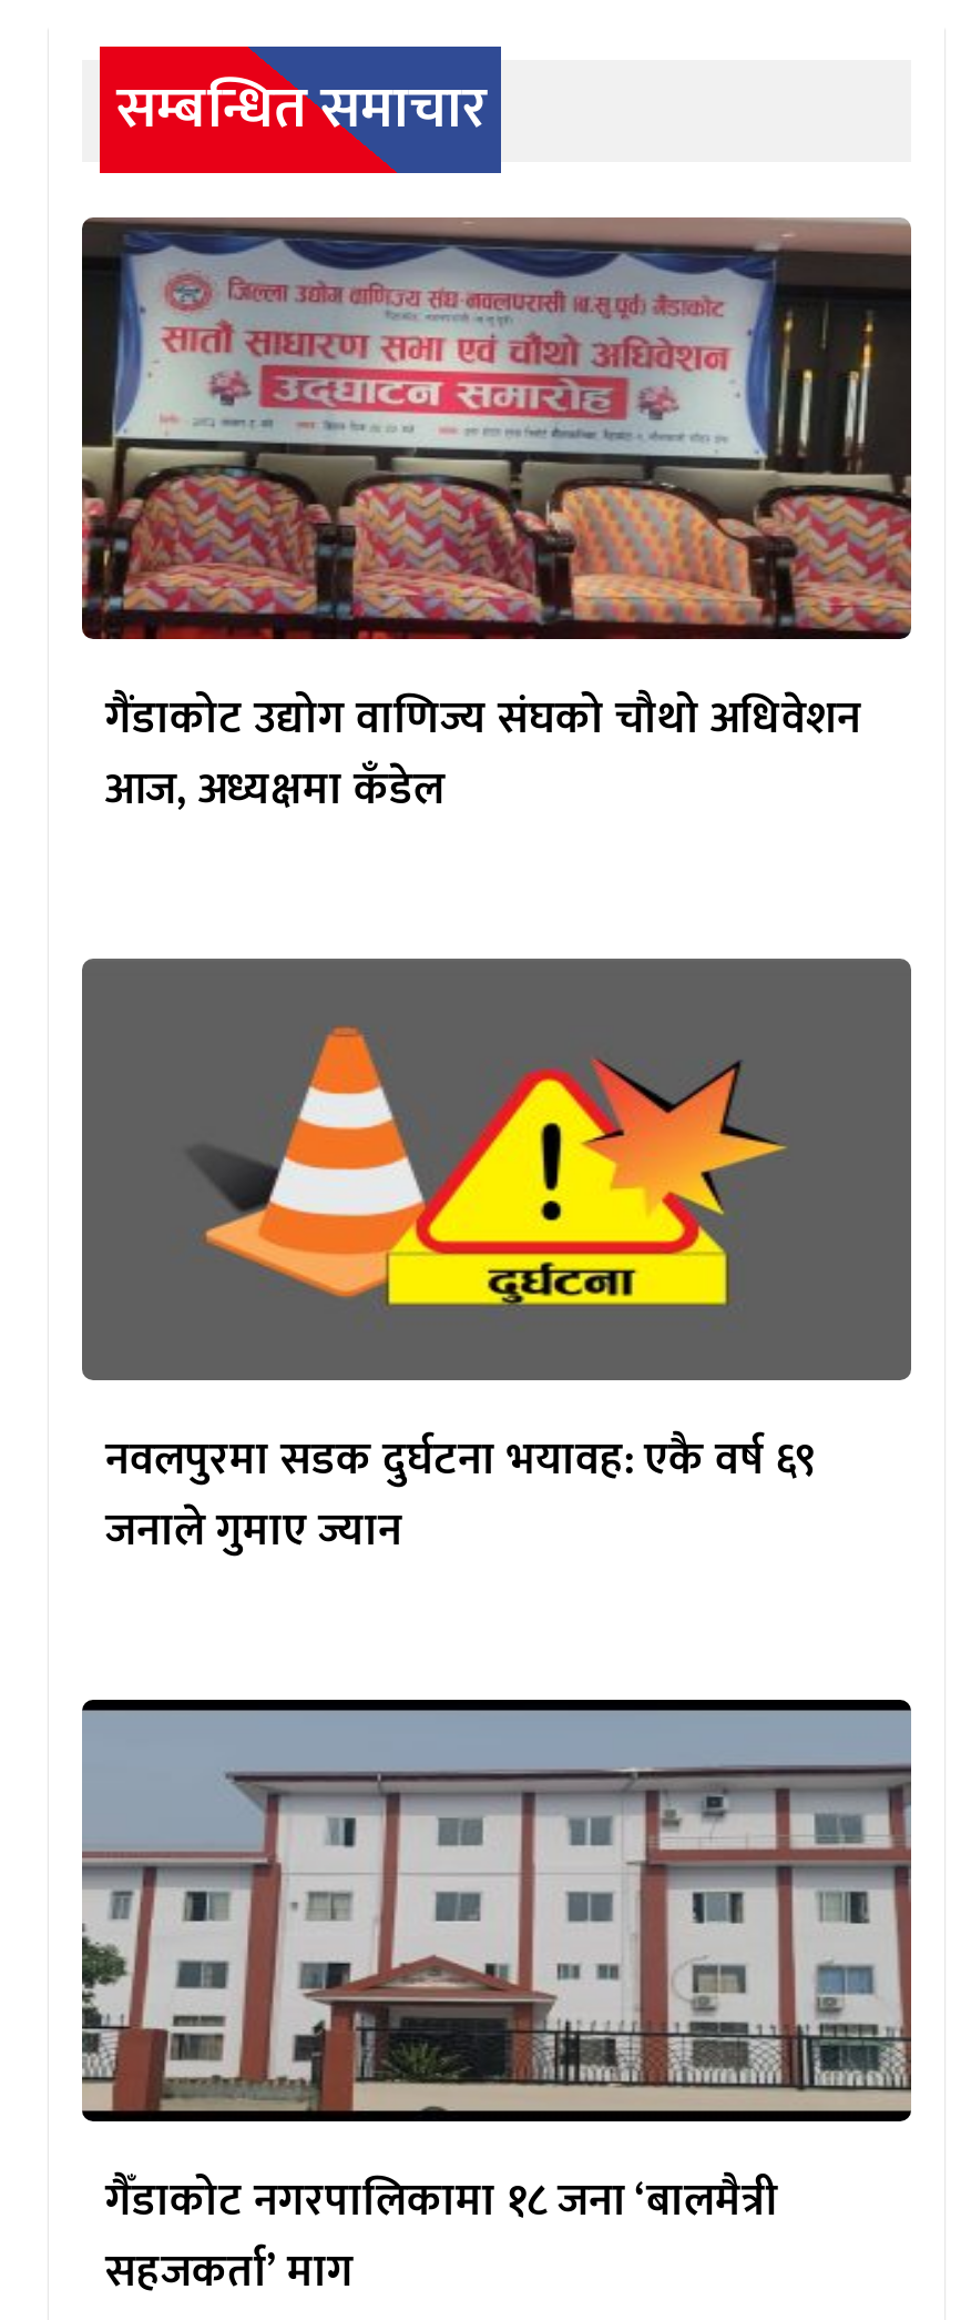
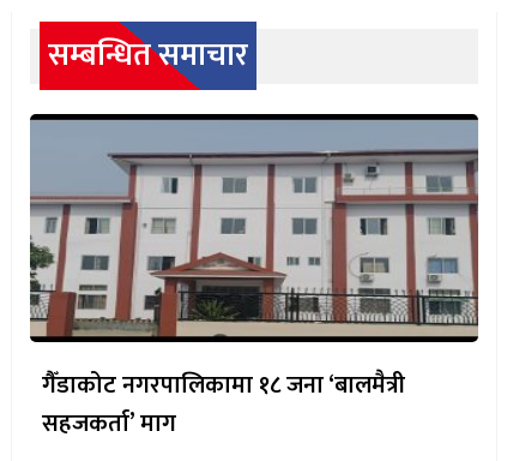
- [image]
- गैंडाकोट उद्योग वाणिज्य संघको चौथो अधिवेशन
- आज, अध्यक्षमा कँडेल

- [image]
- नवलपुरमा सडक दुर्घटना भयावह: एकै वर्ष ६९
- जनाले गुमाए ज्यान
